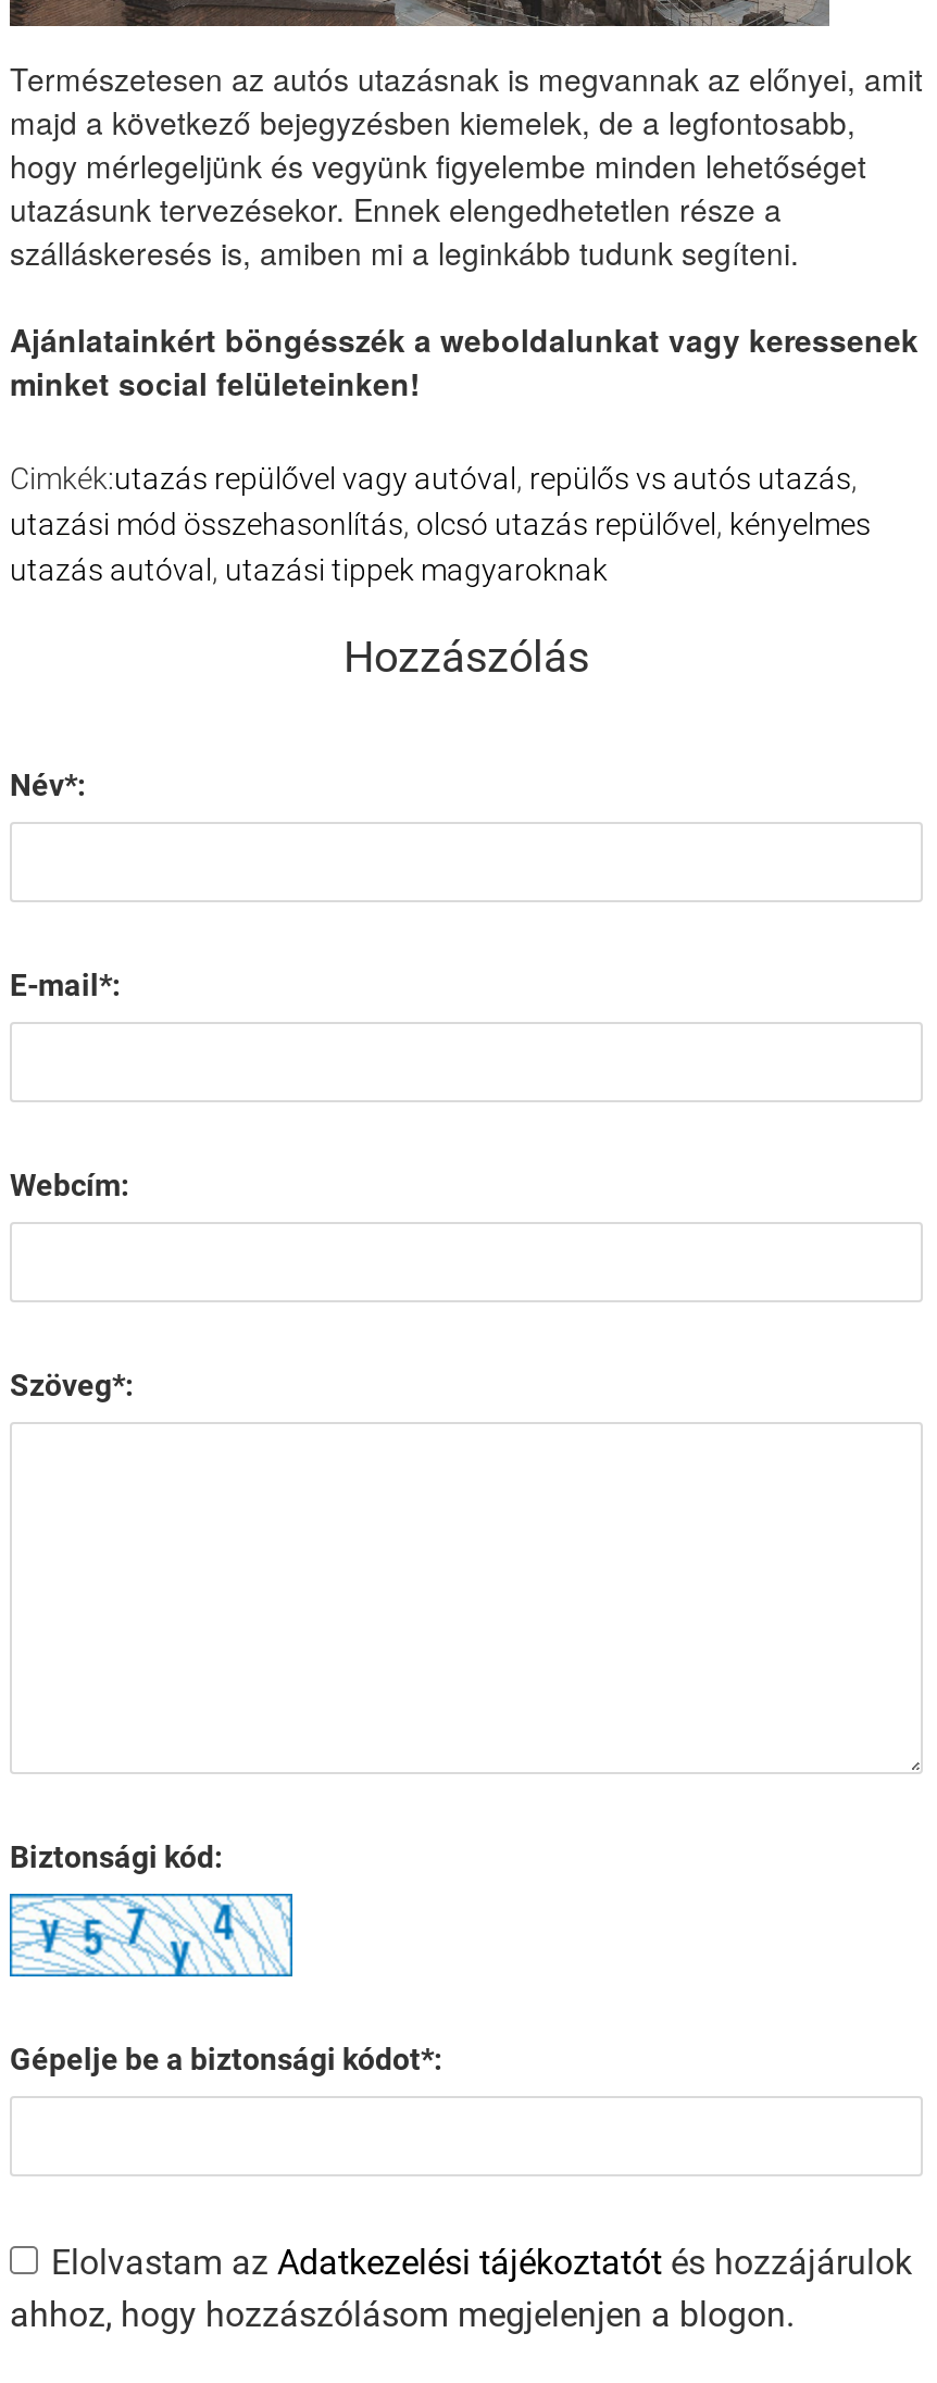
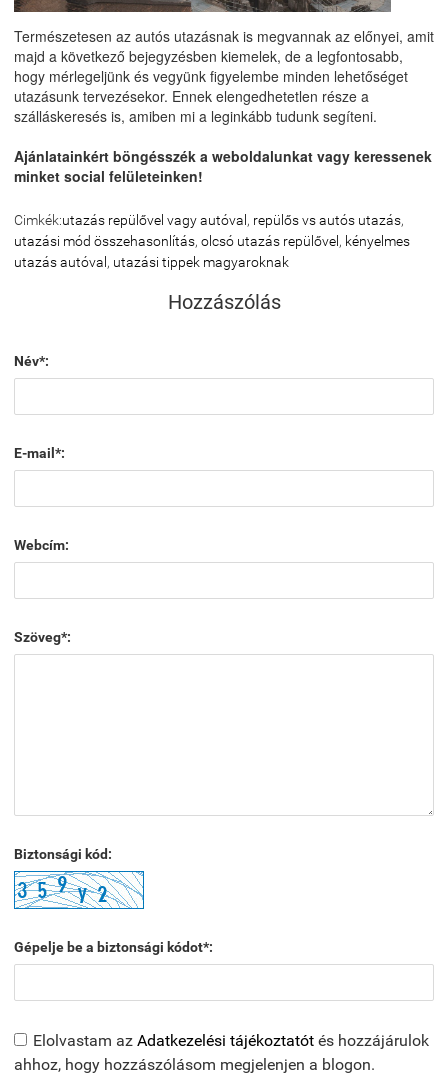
- [image]
+ [image]
